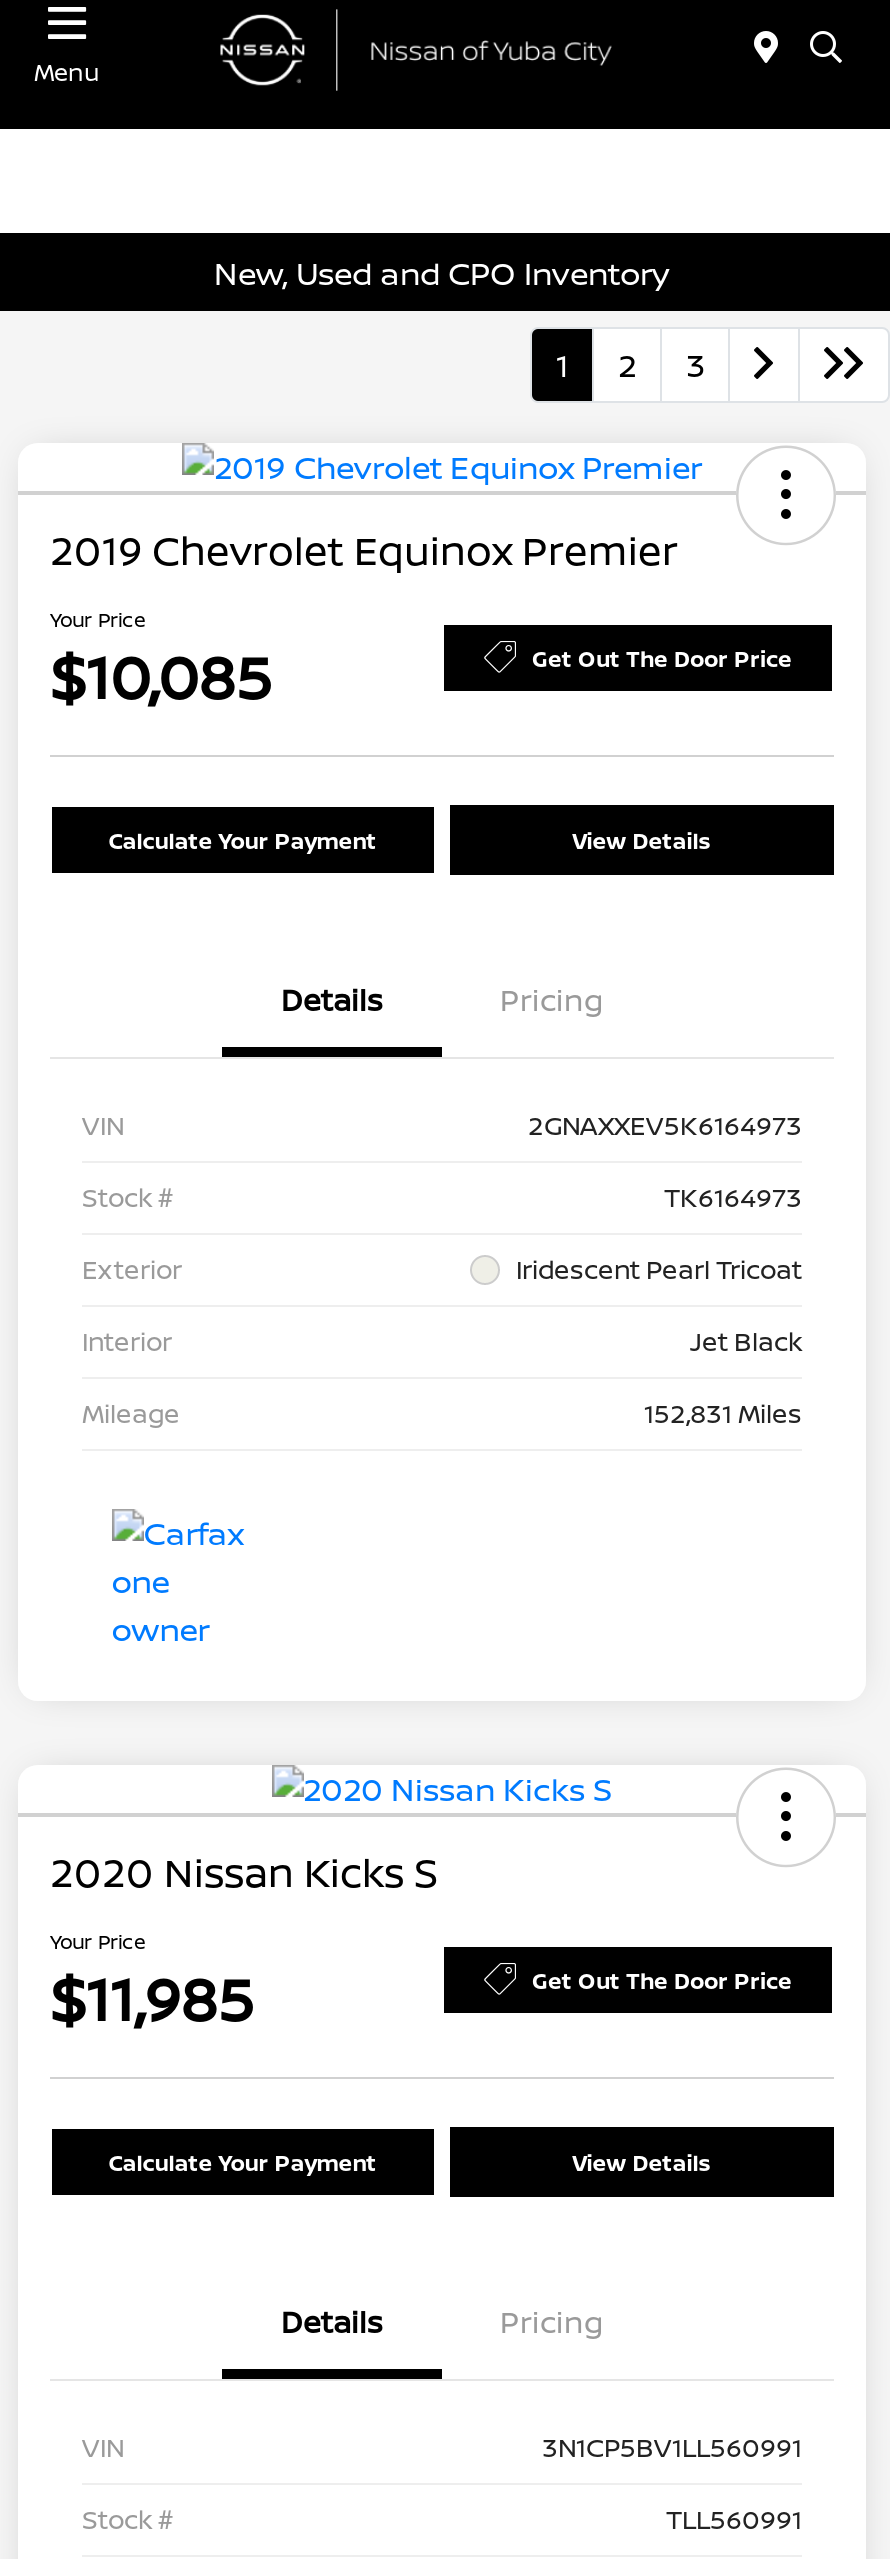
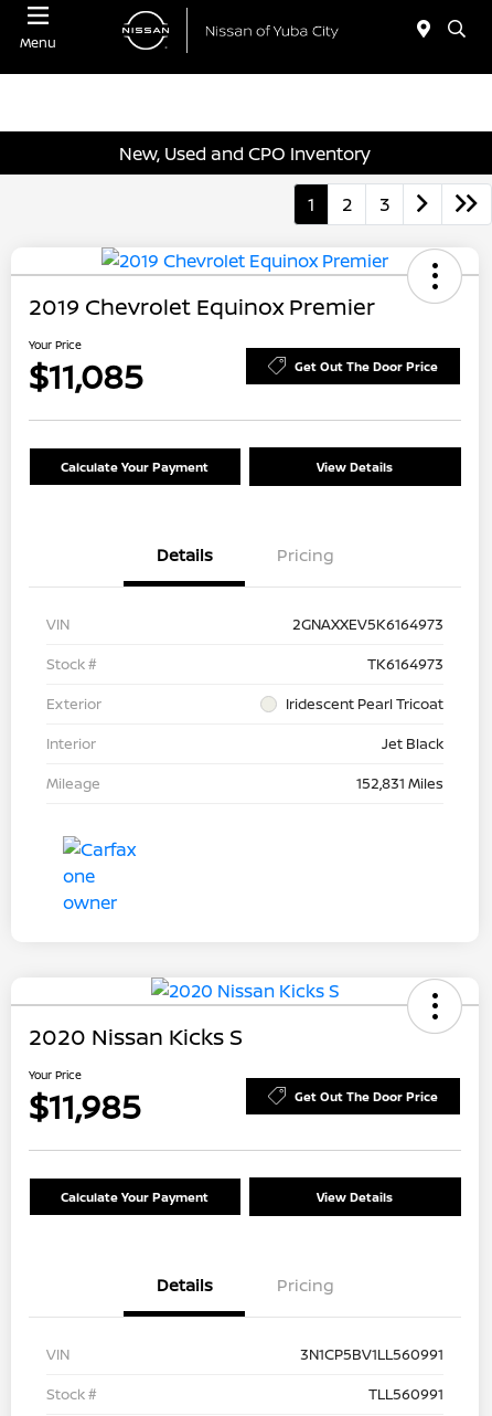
- $10,085
+ $11,085
